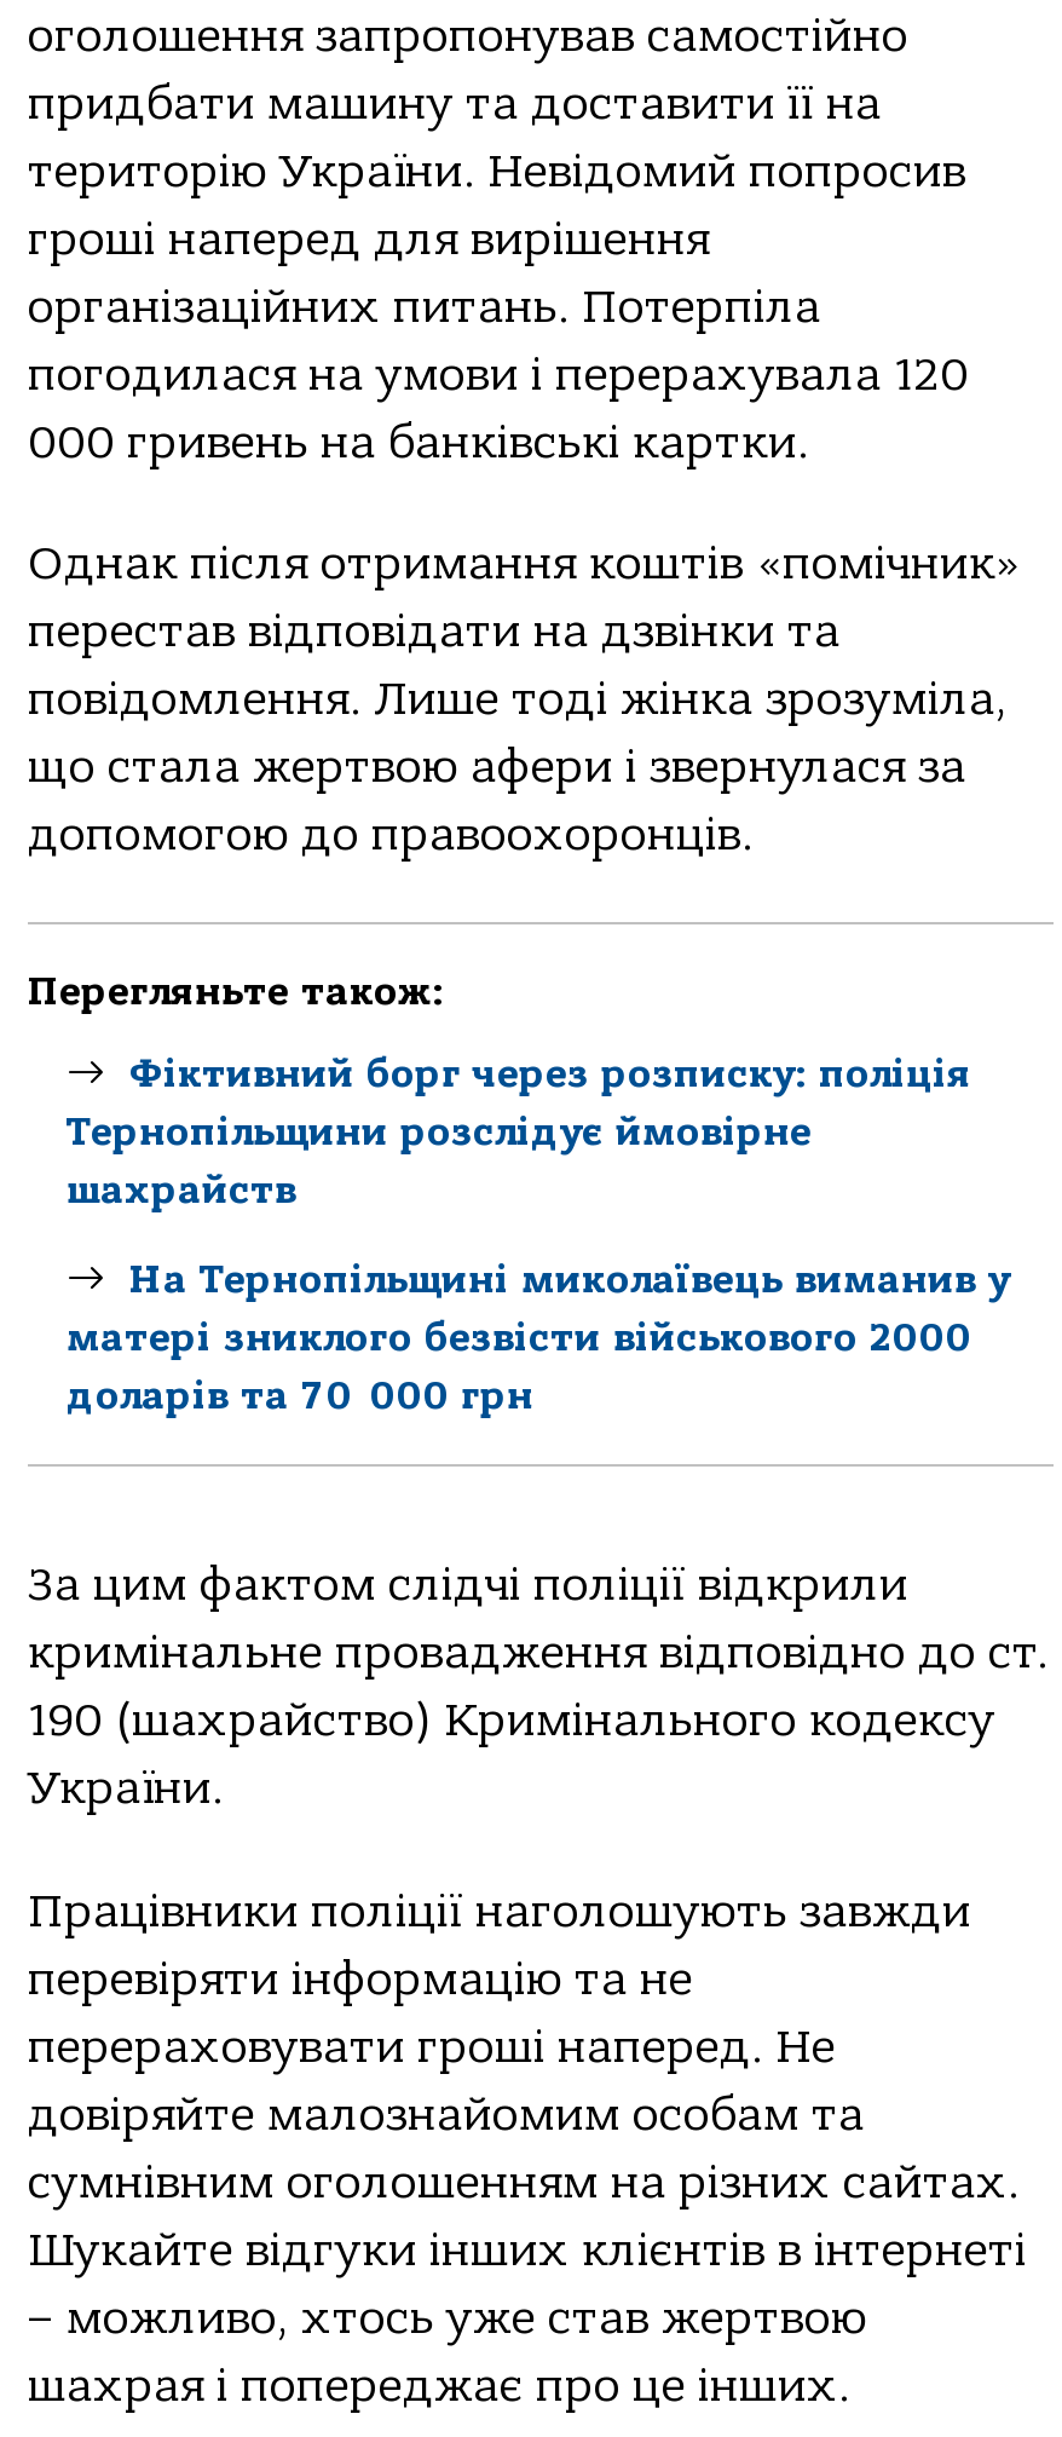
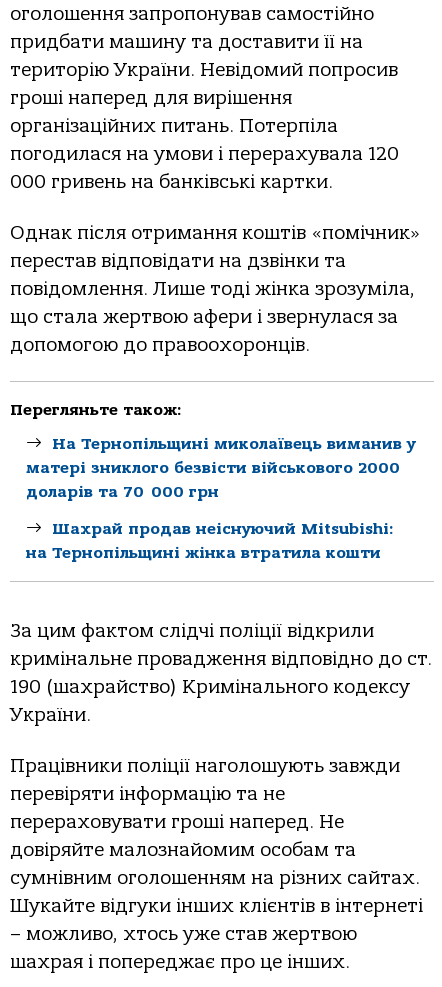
- Фіктивний борг через розписку: поліція
- Тернопільщини розслідує ймовірне
- шахрайств

moved up: На Тернопільщині миколаївець виманив у | матері зниклого безвісти військового 2000 | доларів та 70 000 грн

+ Шахрай продав неіснуючий Mitsubishi:
+ на Тернопільщині жінка втратила кошти
